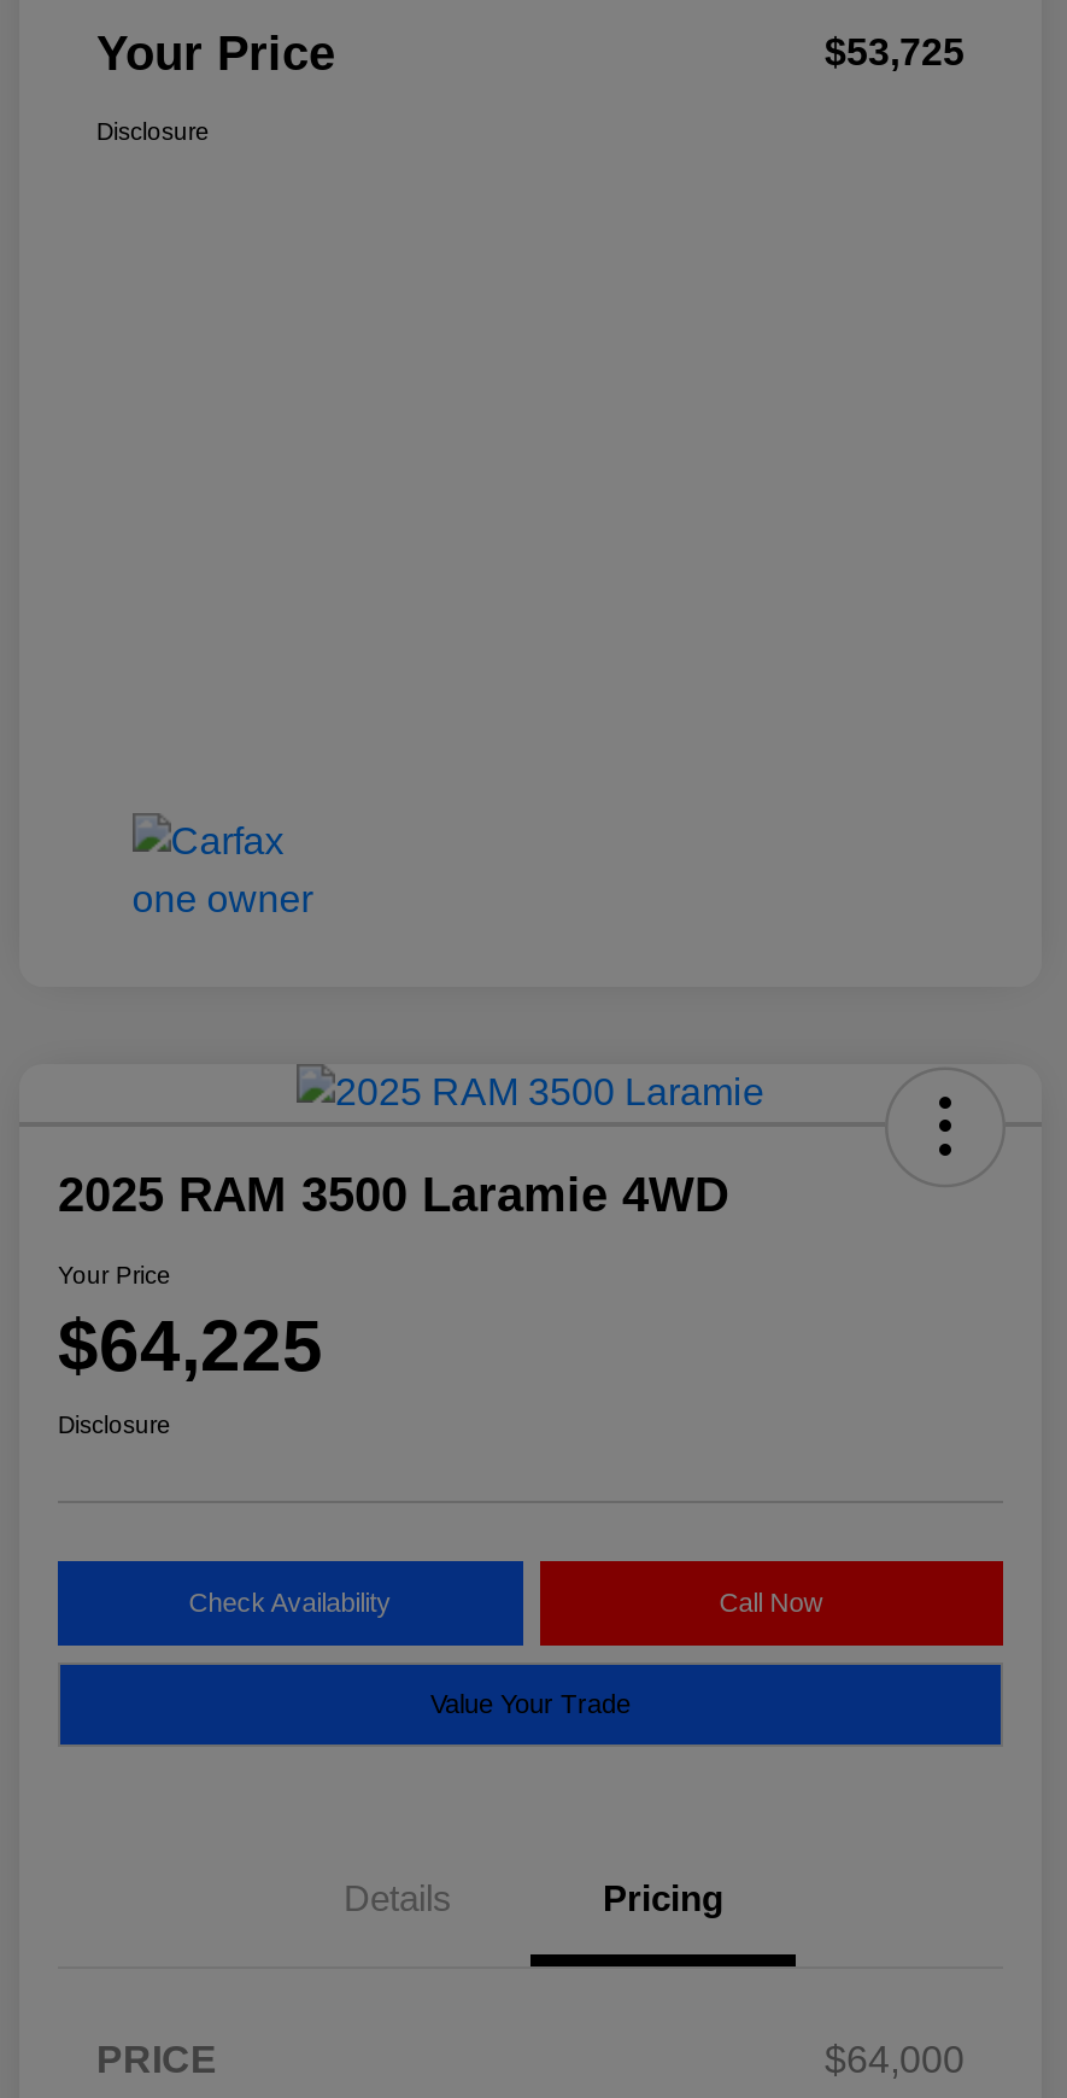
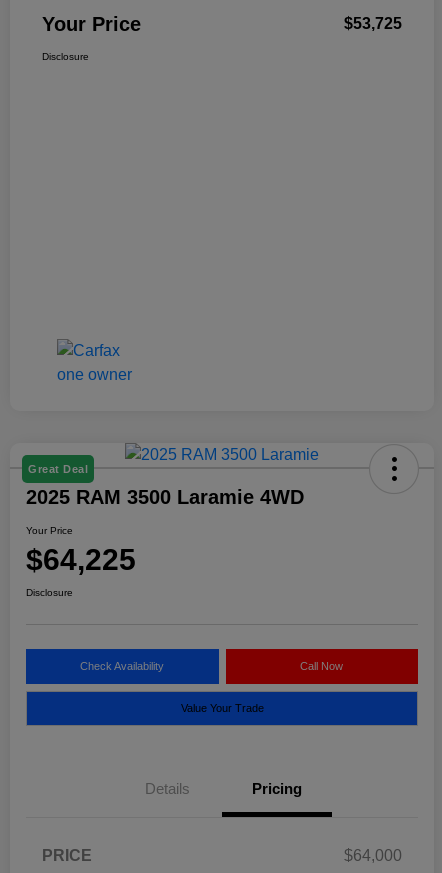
+ Great Deal
